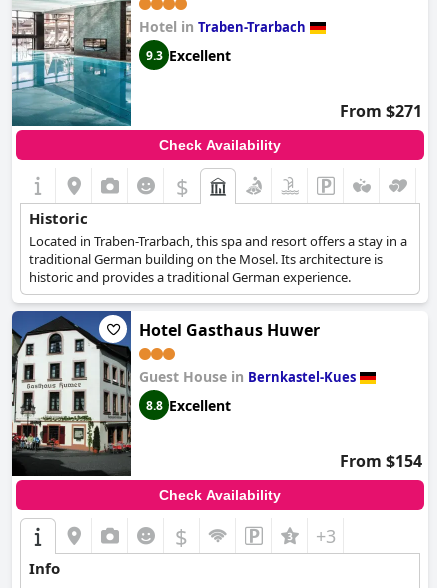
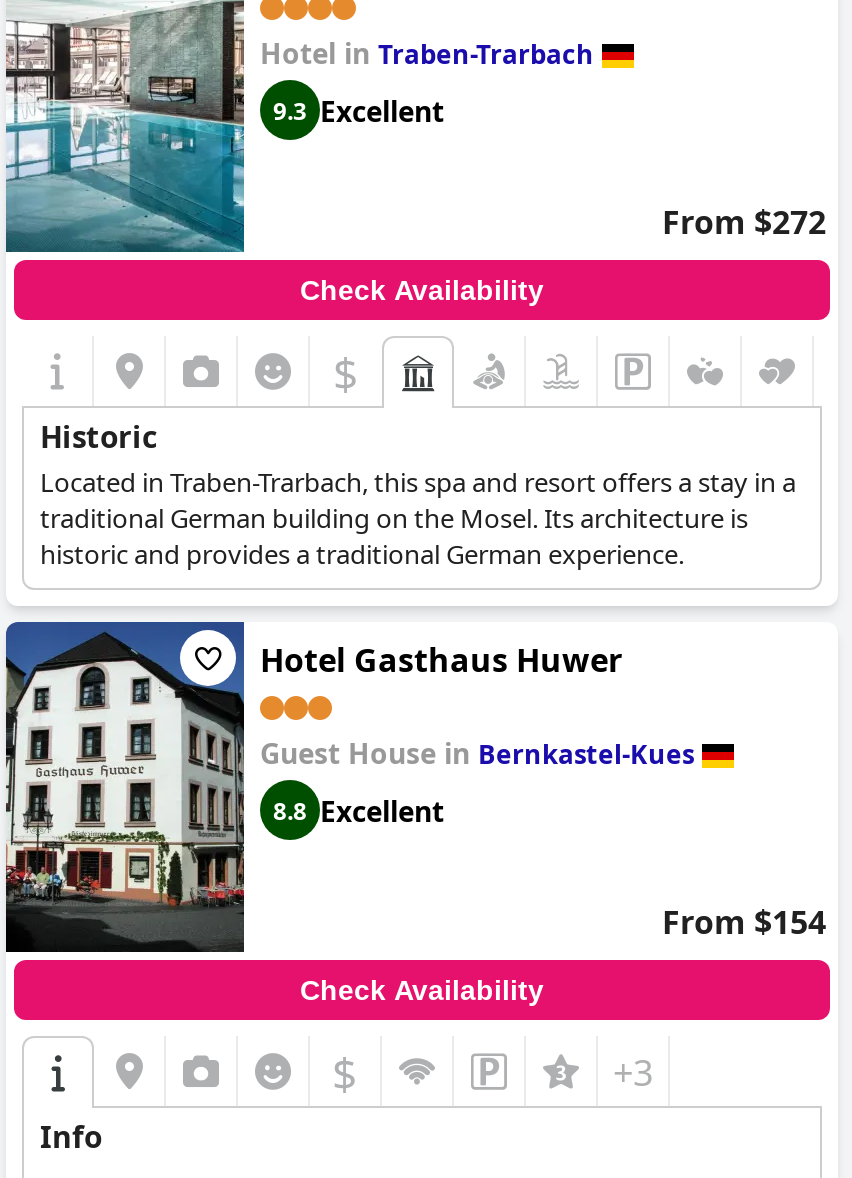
- From $271
+ From $272
